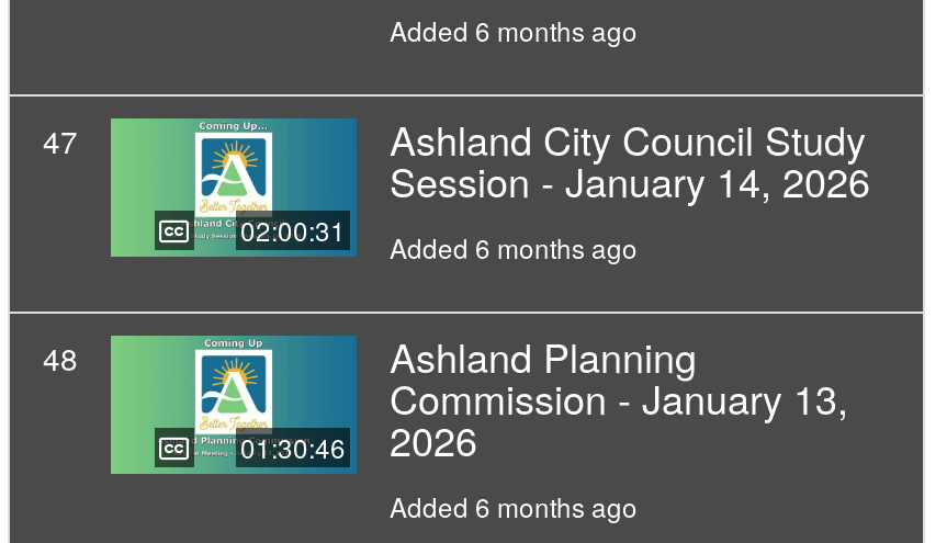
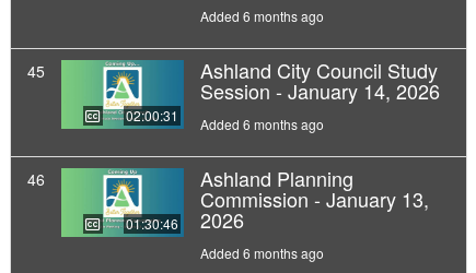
- 47
+ 45

- 48
+ 46
